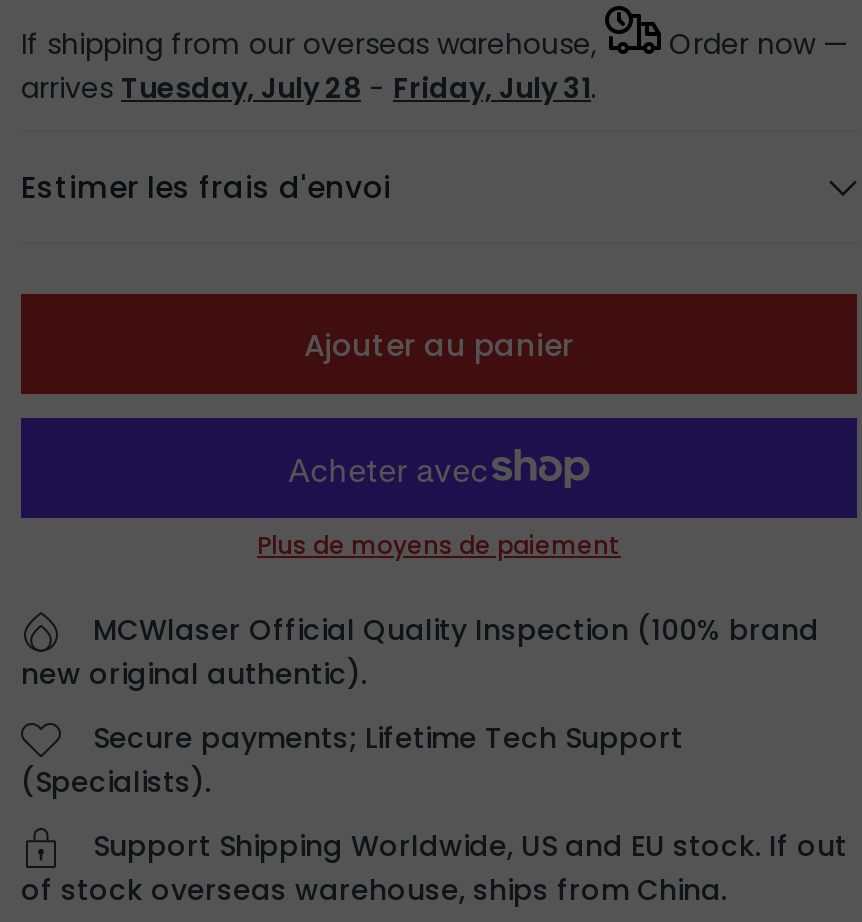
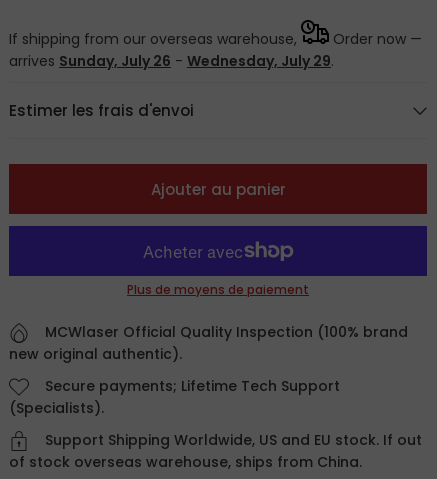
- arrives Tuesday, July 28 - Friday, July 31.
+ arrives Sunday, July 26 - Wednesday, July 29.
